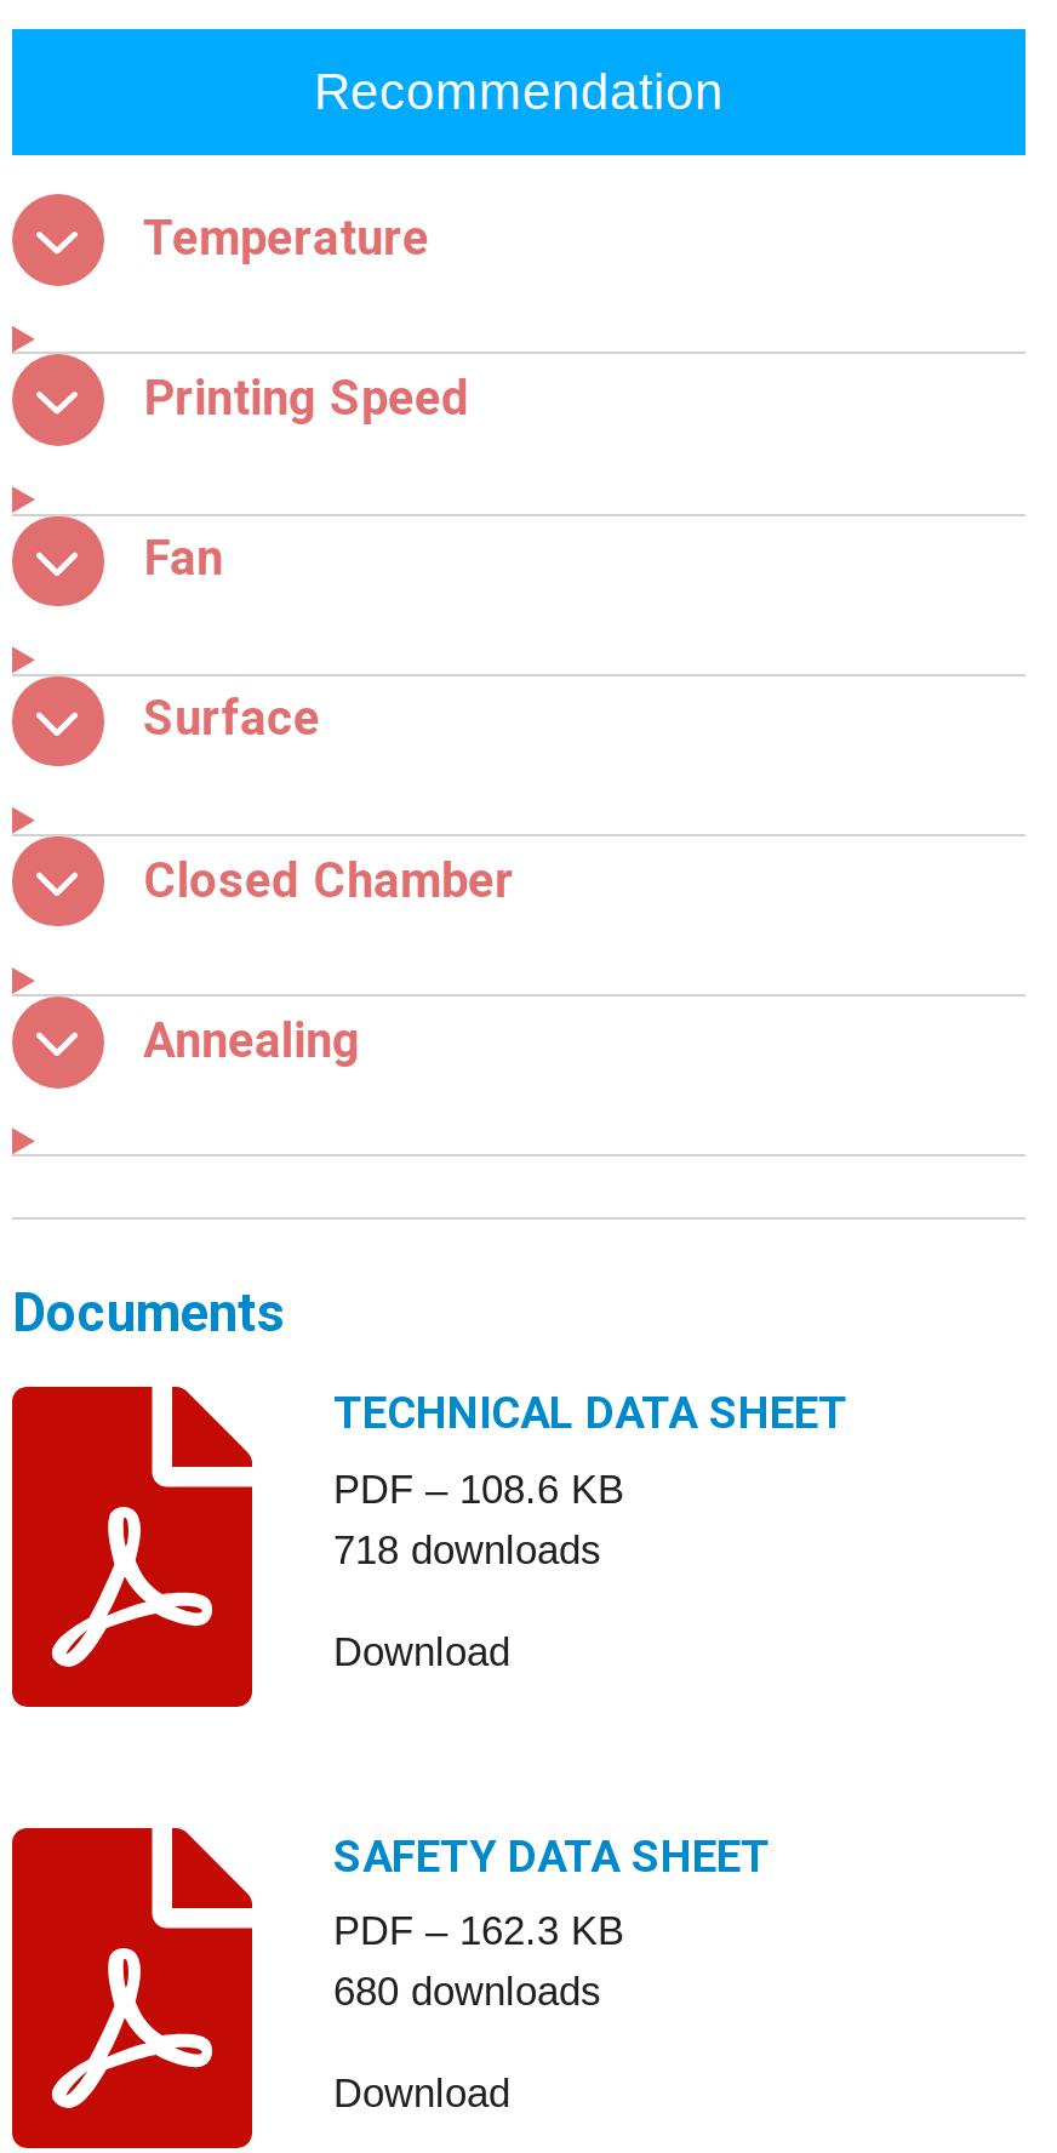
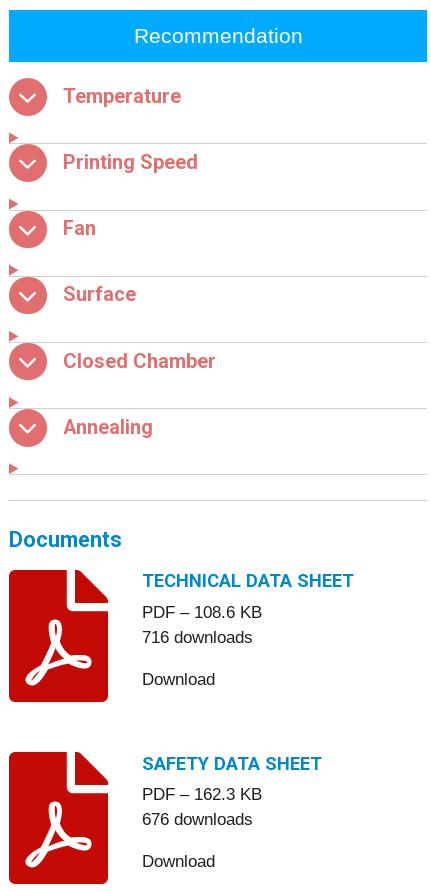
- 718 downloads
+ 716 downloads

- 680 downloads
+ 676 downloads
